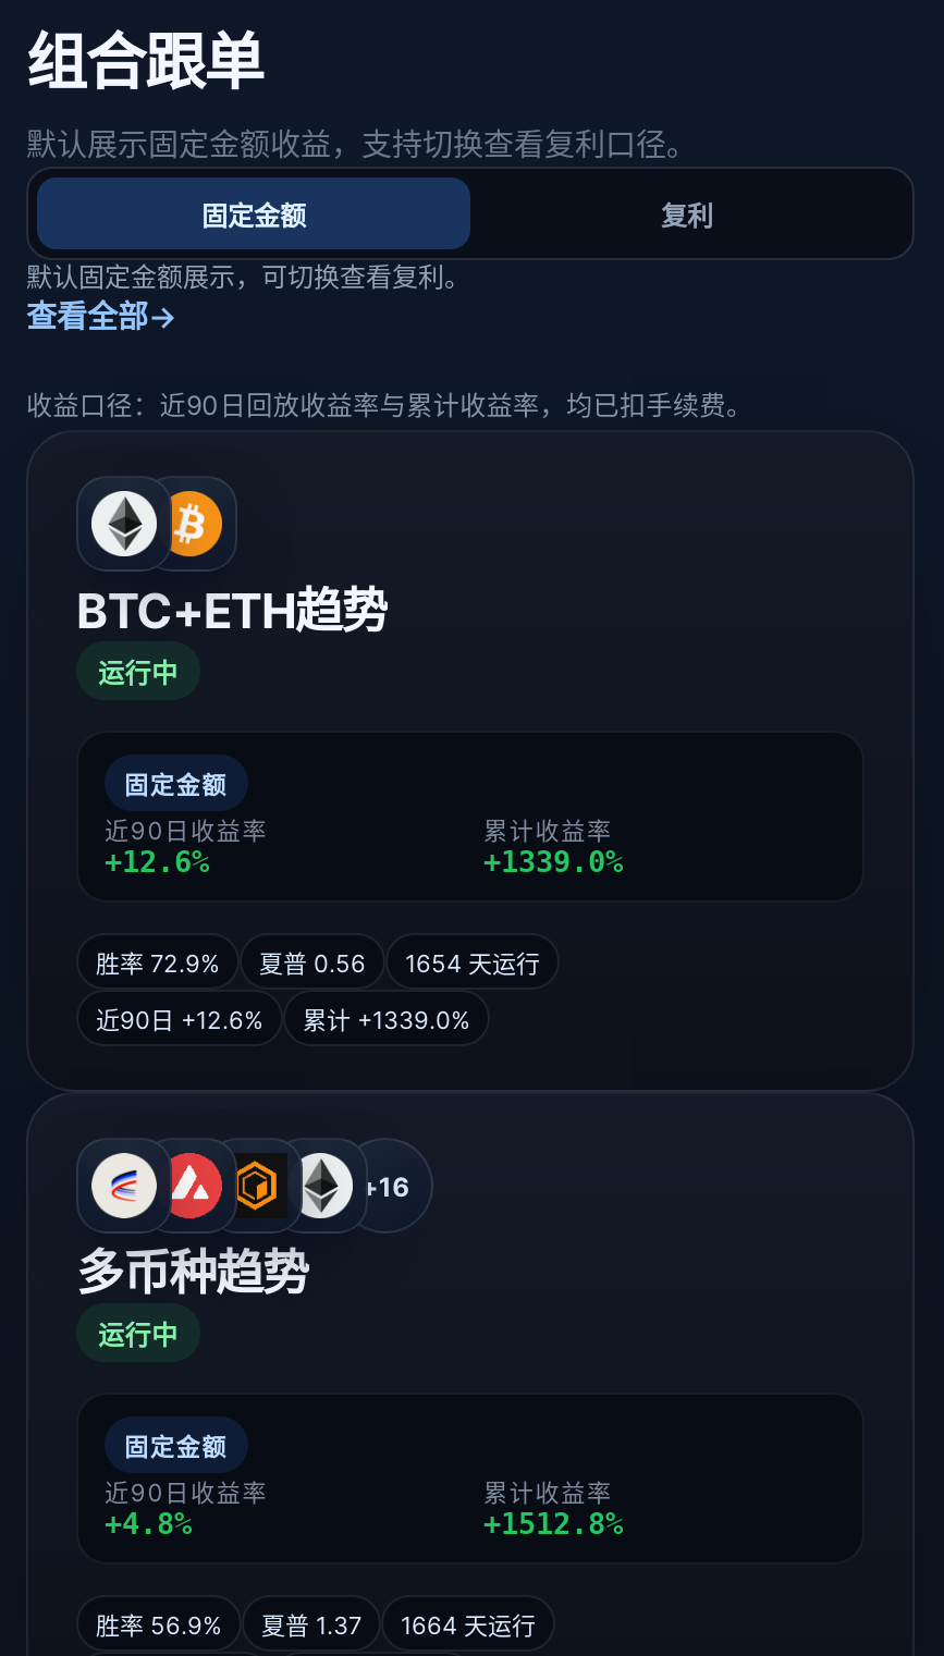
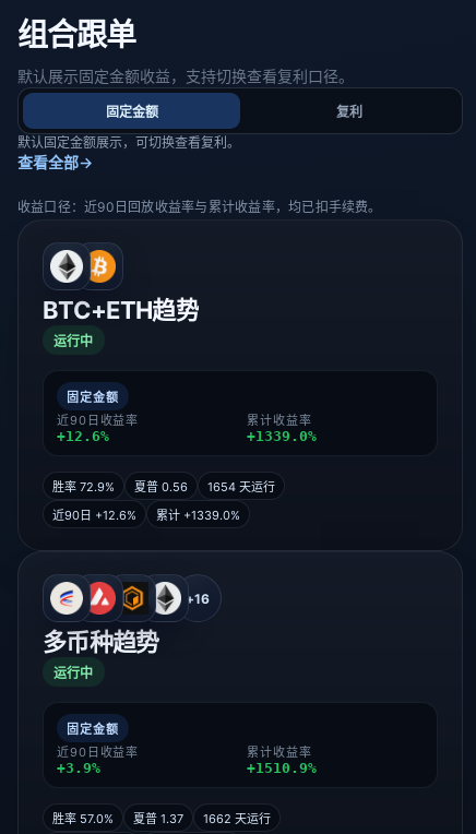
- +4.8%
+ +3.9%

- +1512.8%
+ +1510.9%

- 胜率 56.9%
+ 胜率 57.0%

- 1664 天运行
+ 1662 天运行
